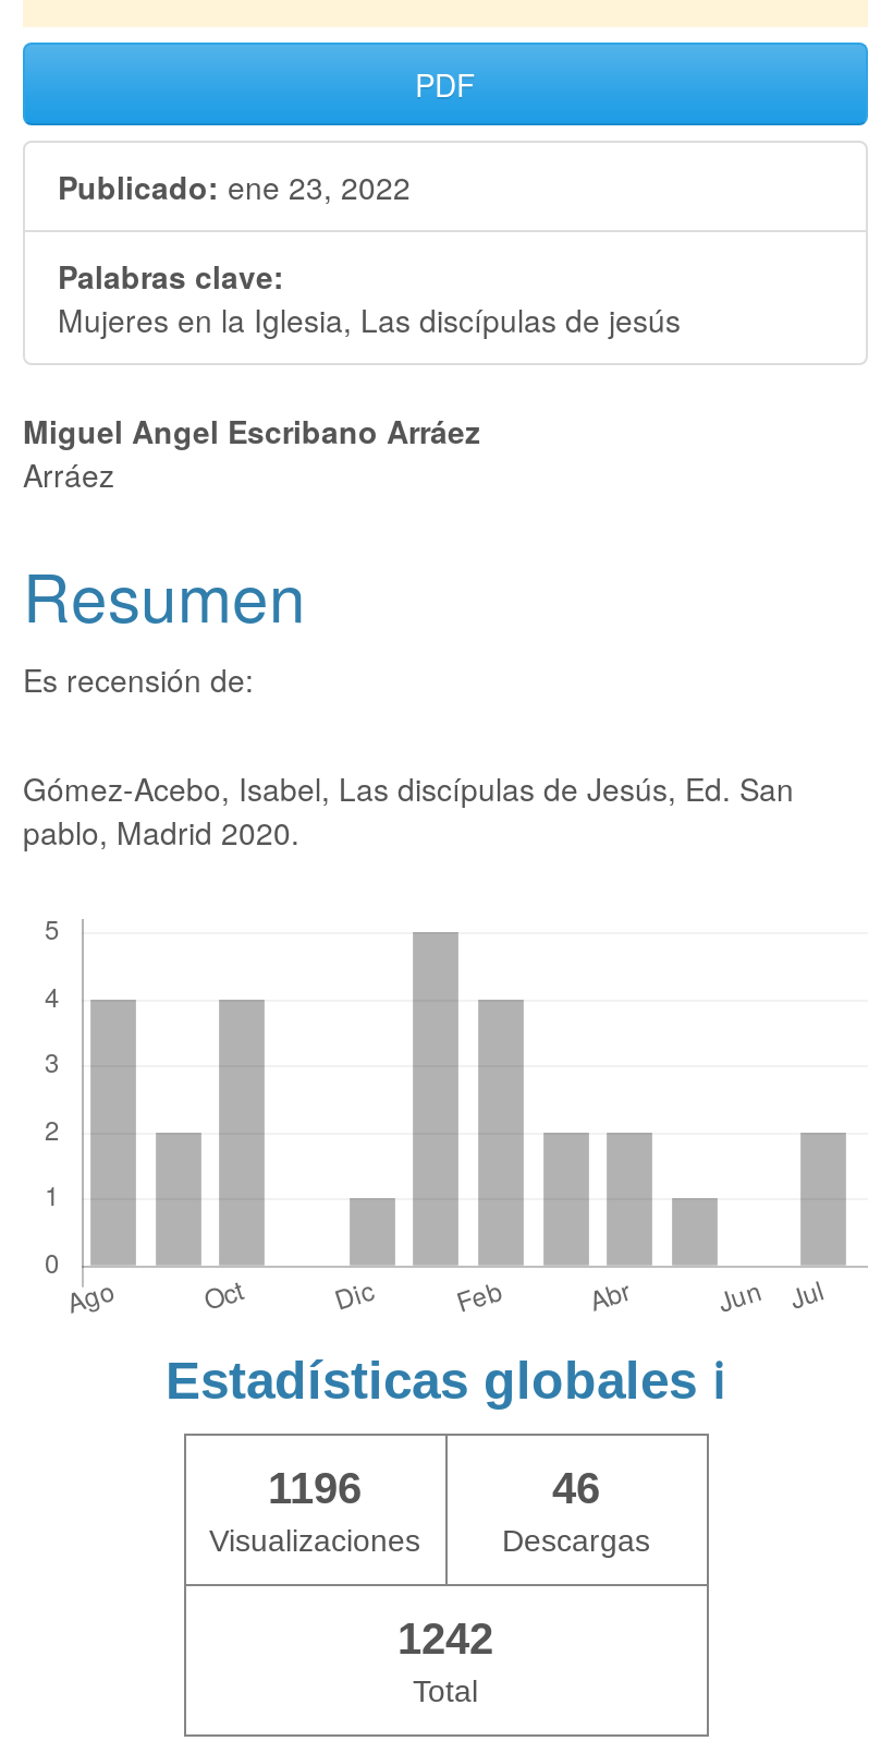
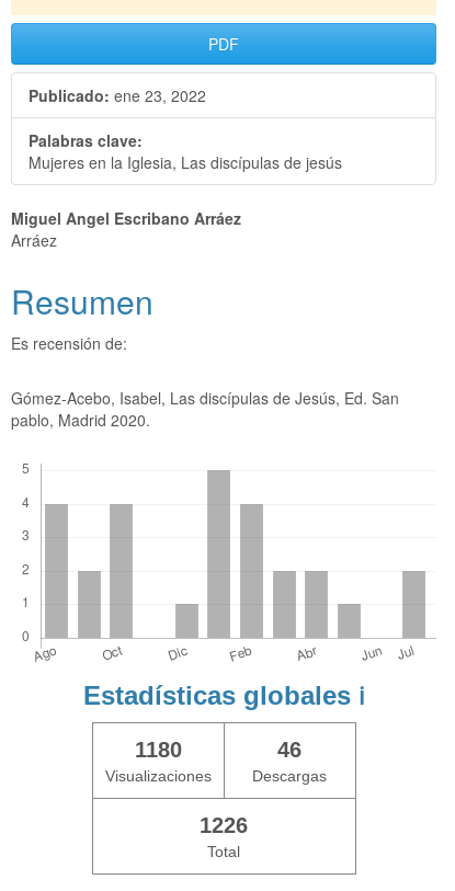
- 1196
+ 1180

- 1242
+ 1226
